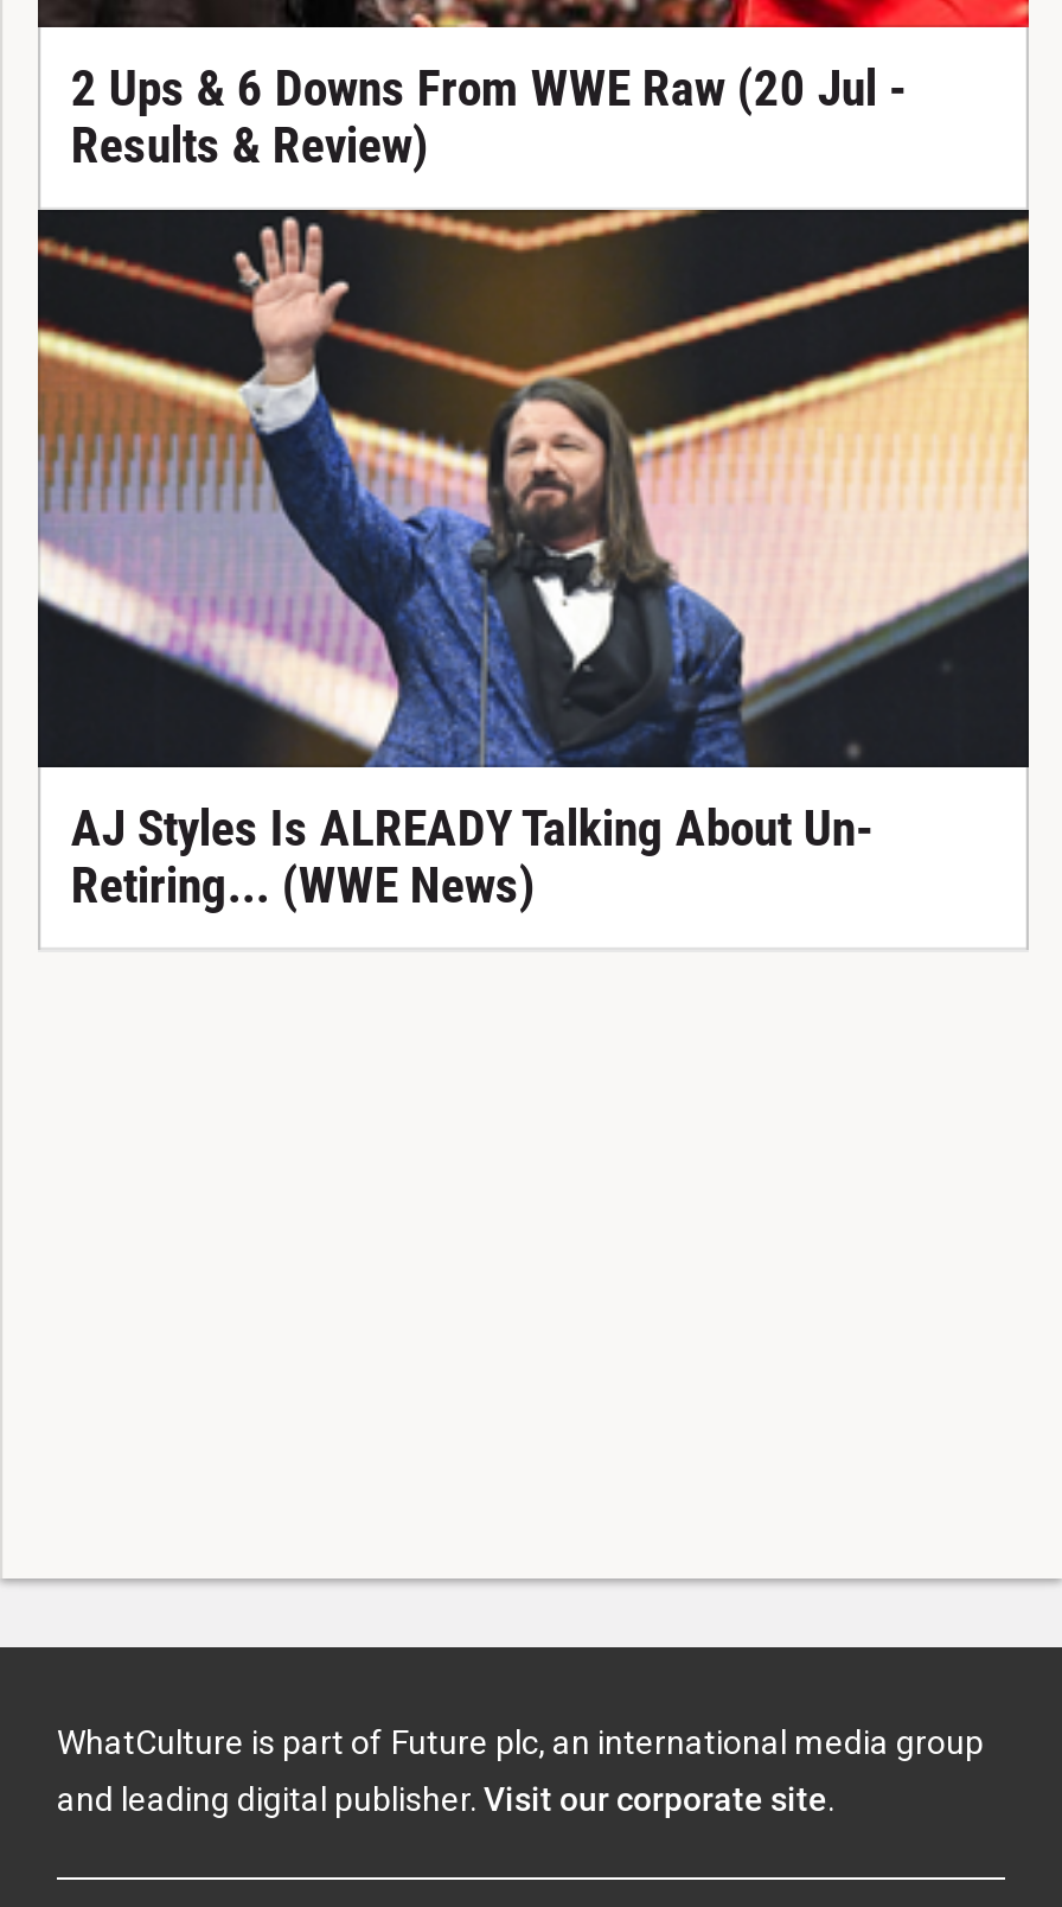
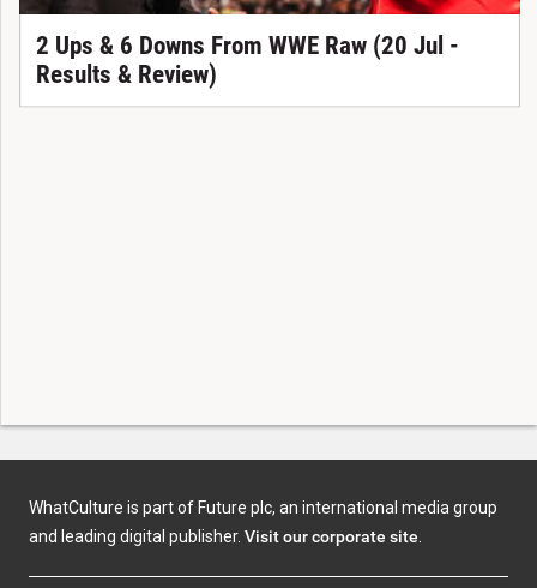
- [image]
- AJ Styles Is ALREADY Talking About Un-
- Retiring... (WWE News)
